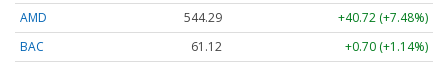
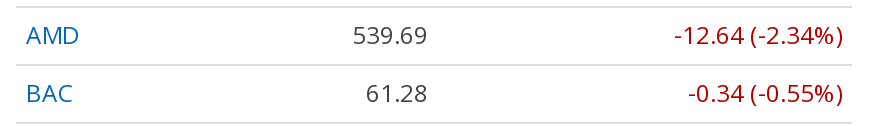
- 544.29
+ 539.69

- +40.72 (+7.48%)
+ -12.64 (-2.34%)

- 61.12
+ 61.28

- +0.70 (+1.14%)
+ -0.34 (-0.55%)
